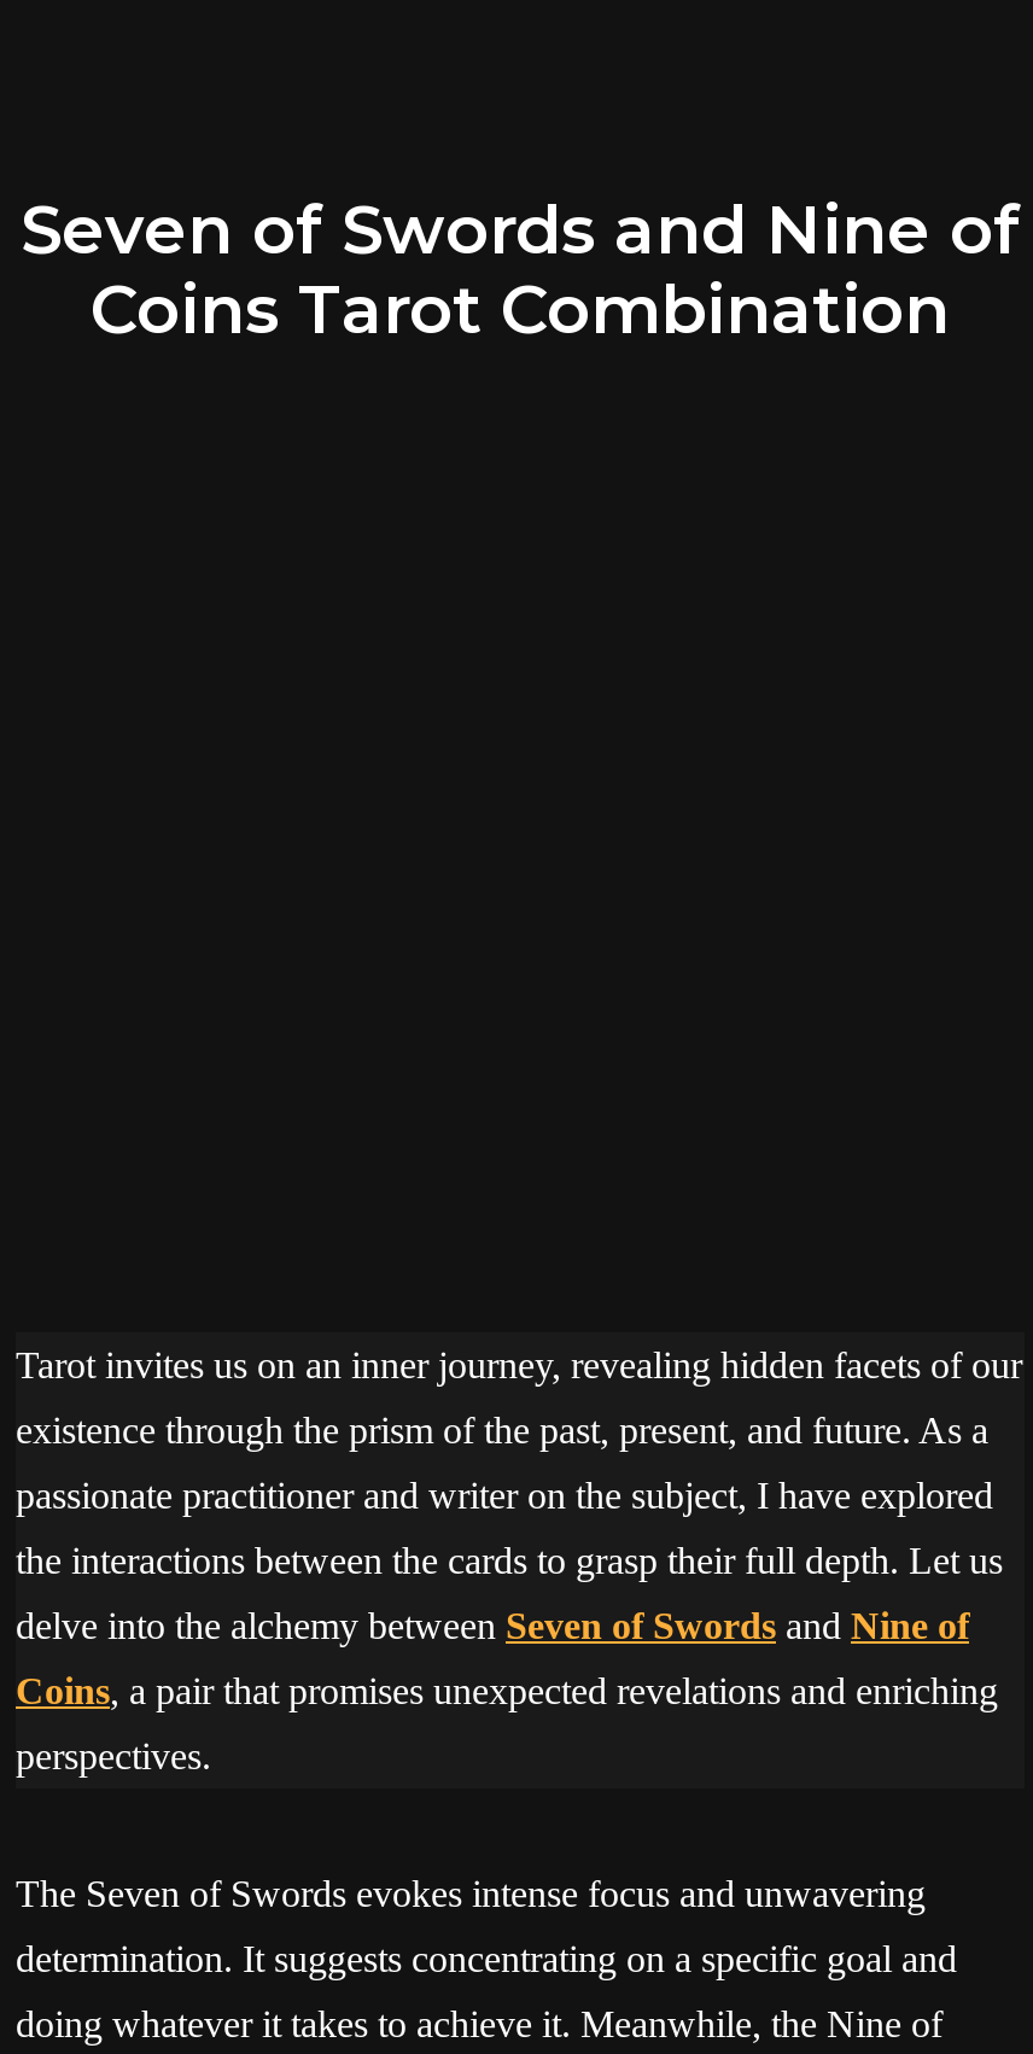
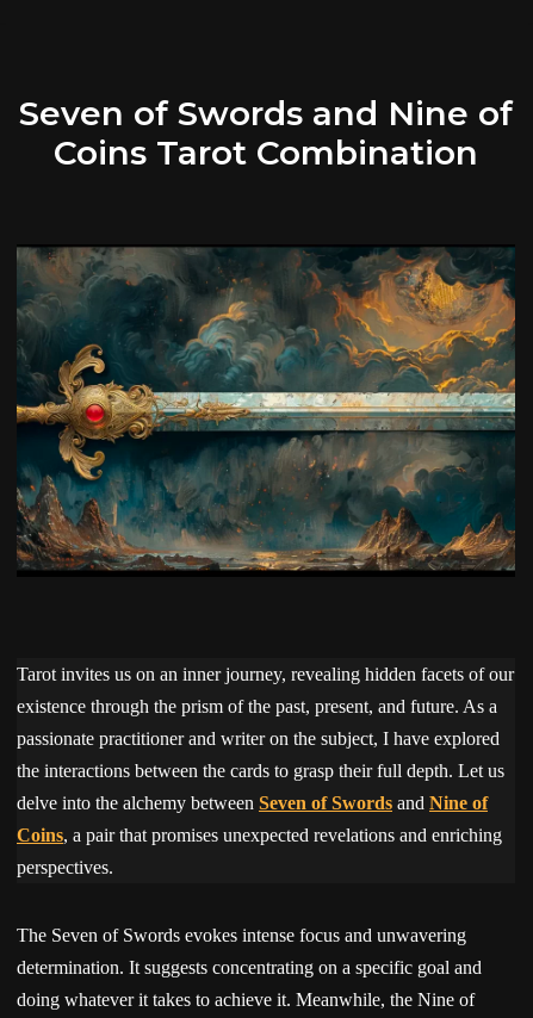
+ [image]
